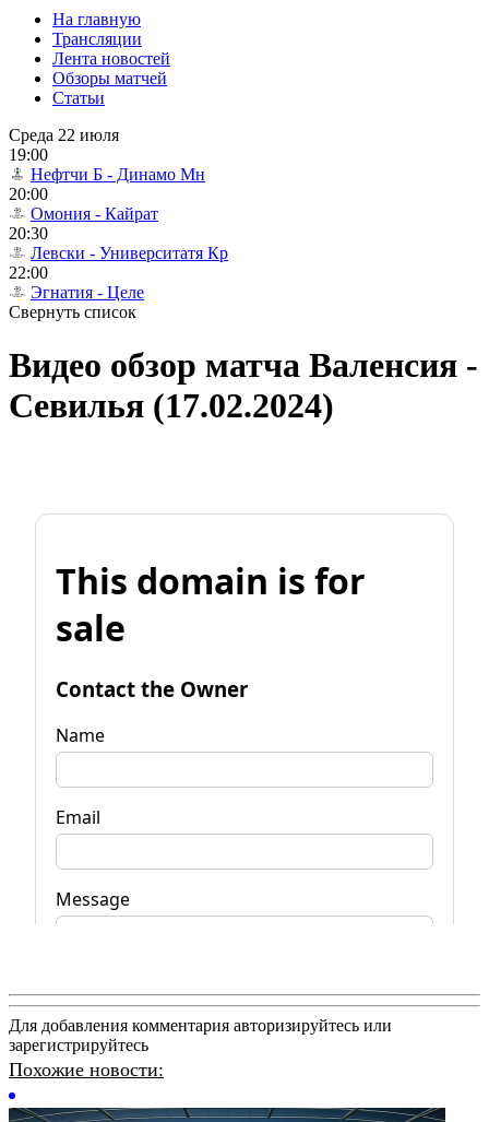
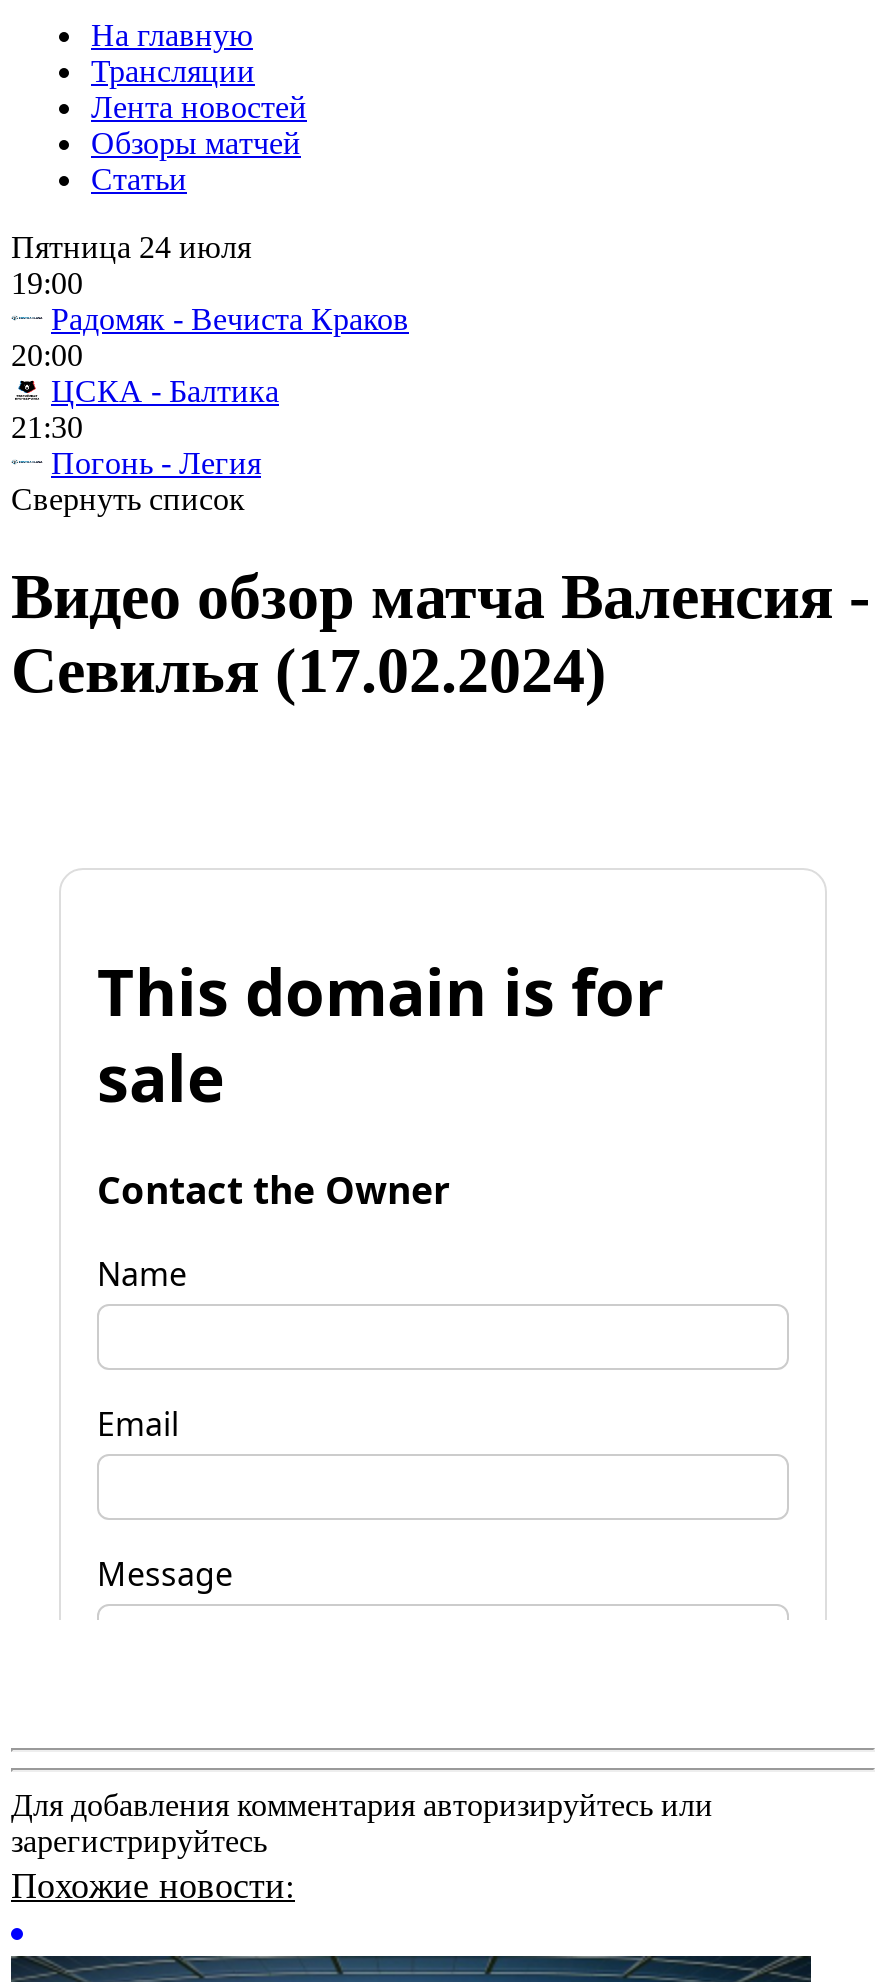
- Среда 22 июля
+ Пятница 24 июля

- Нефтчи Б - Динамо Мн
+ Радомяк - Вечиста Краков

- Омония - Кайрат
- 20:30
- Левски - Университатя Кр
- 22:00
- Эгнатия - Целе
+ ЦСКА - Балтика
+ 21:30
+ Погонь - Легия
